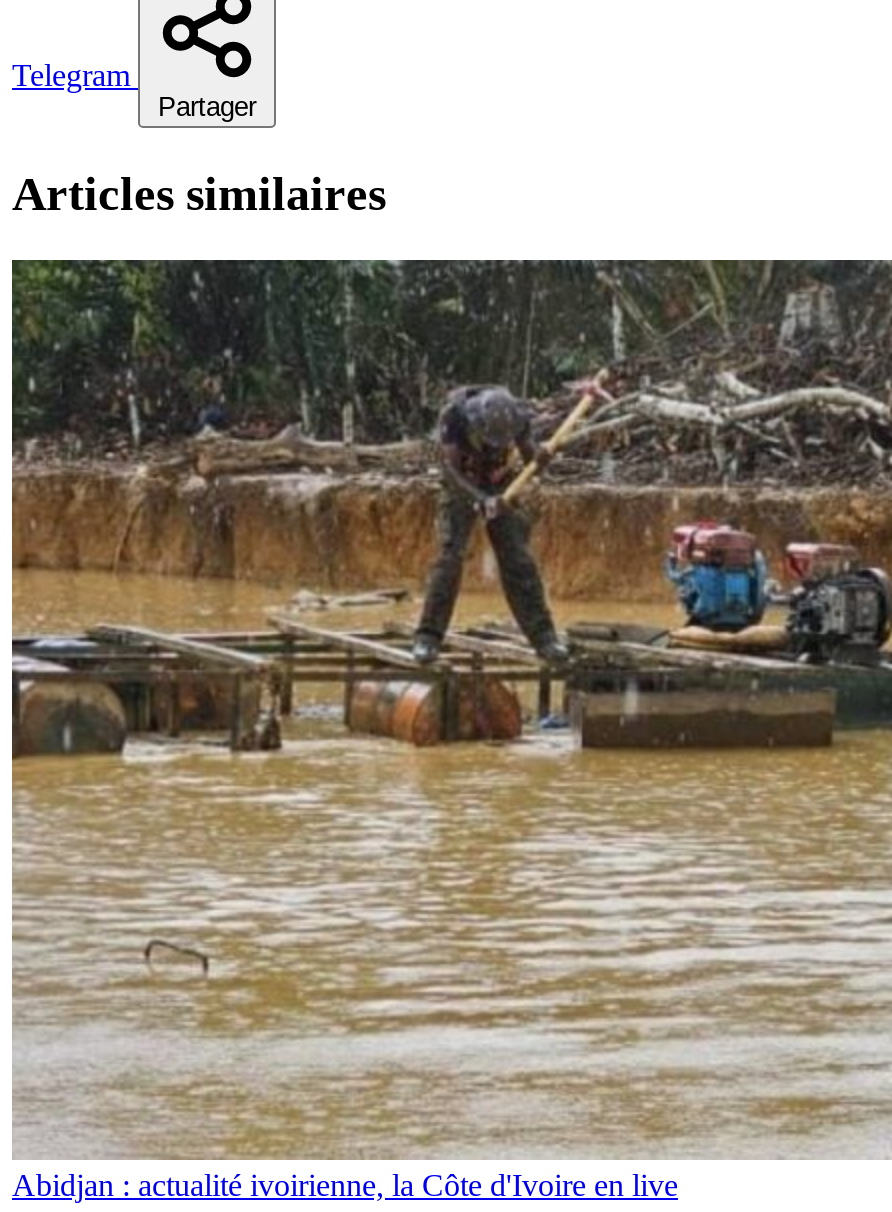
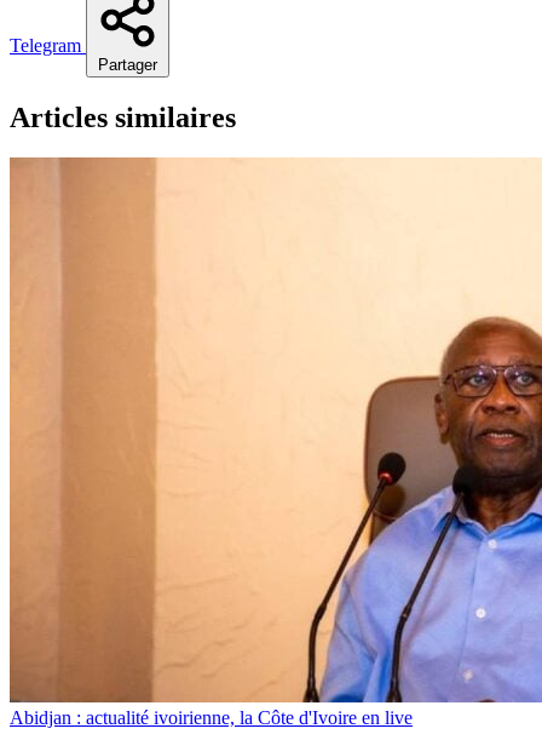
- [image]
+ [image]
